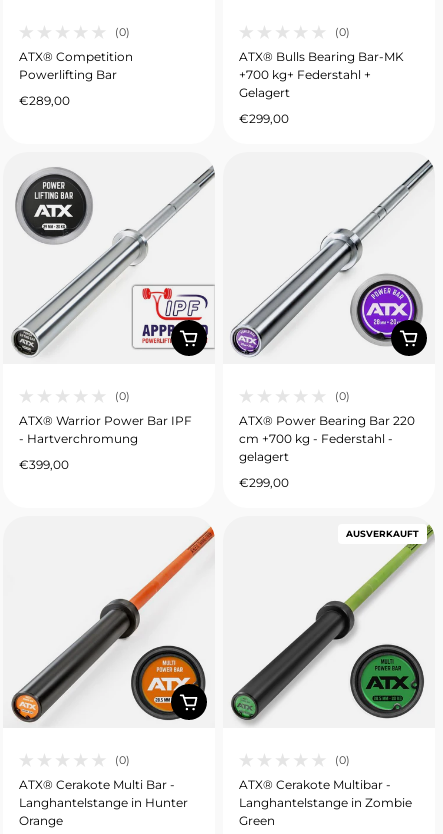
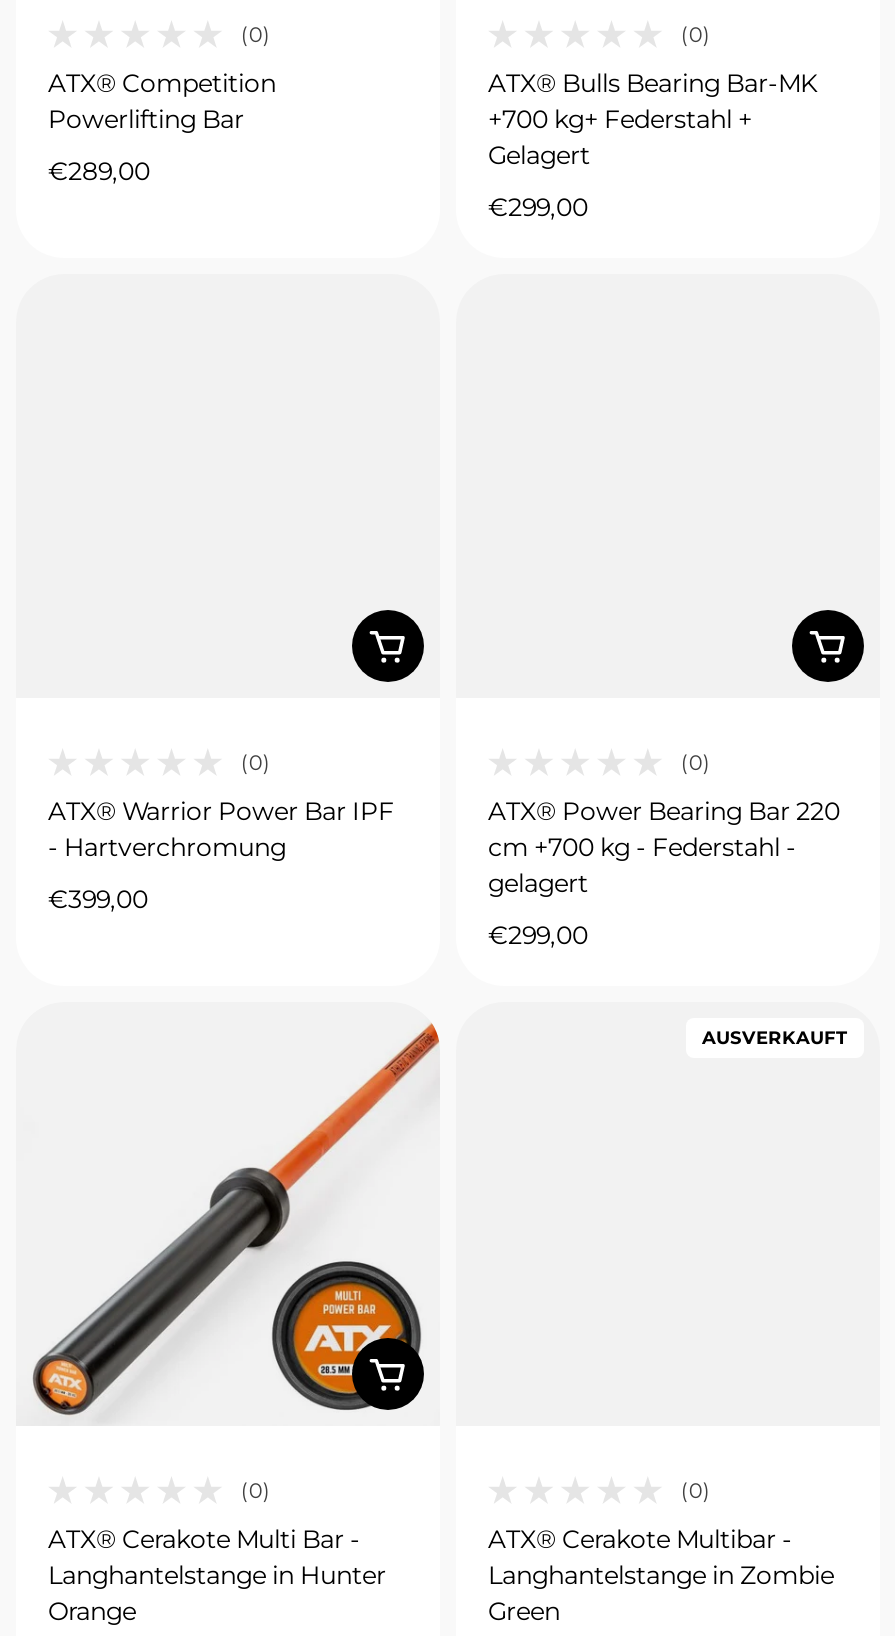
- [image]

- [image]

- [image]
